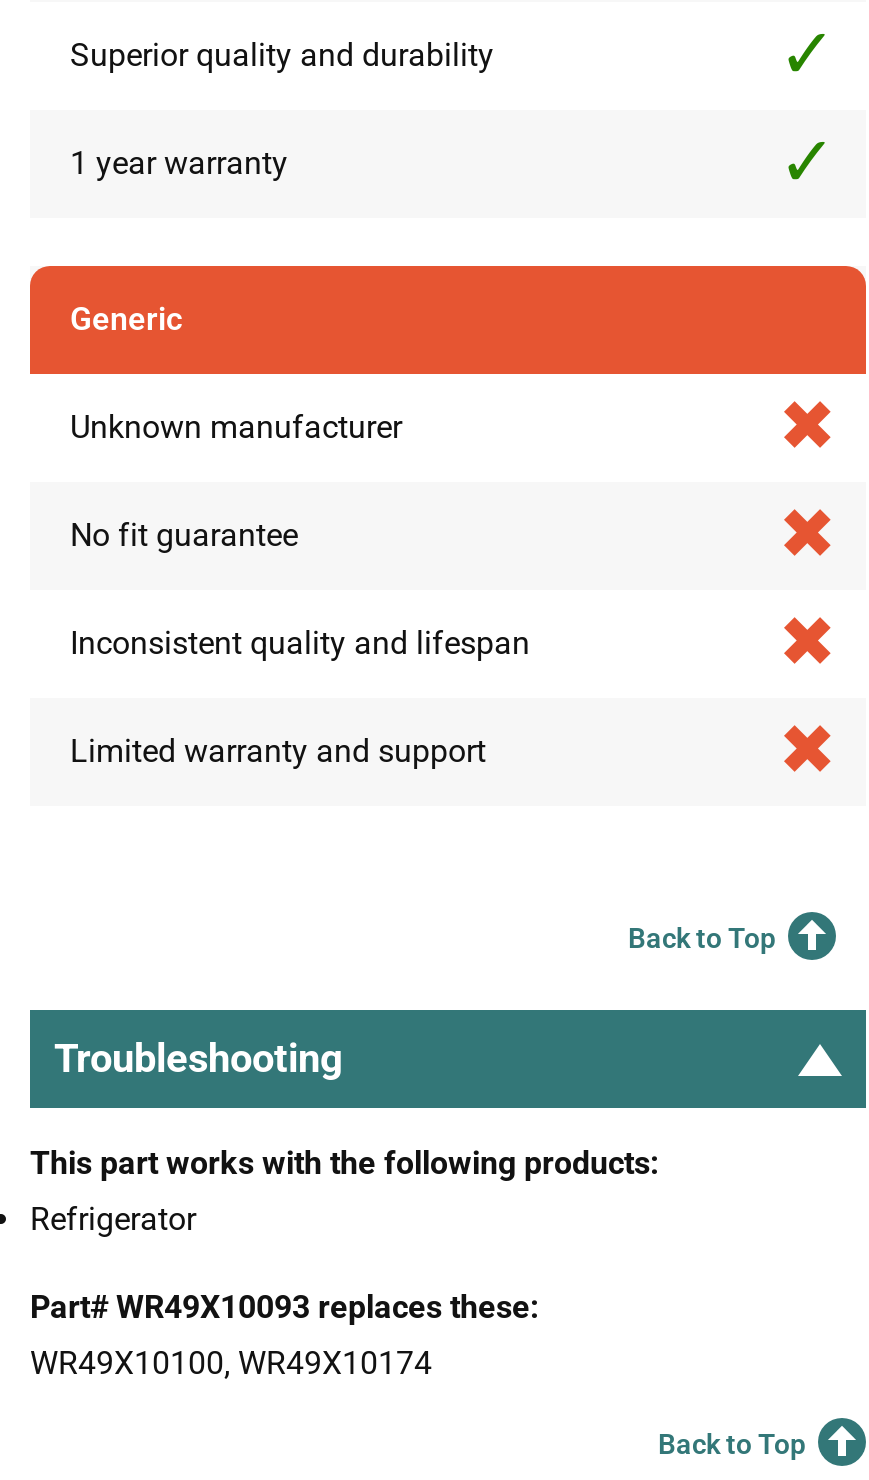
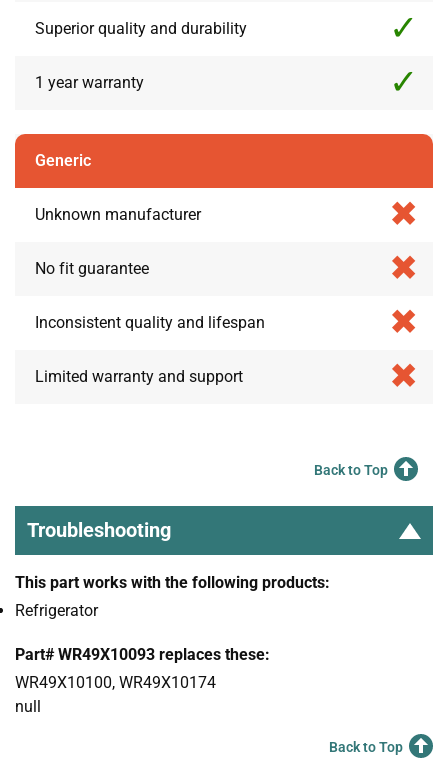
+ null
